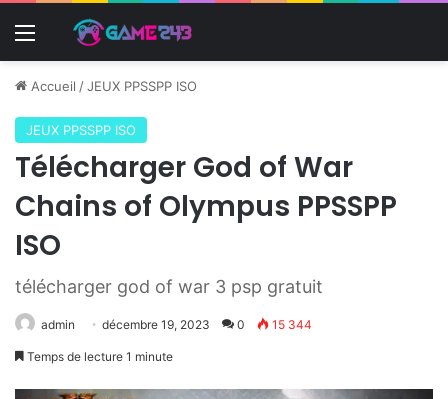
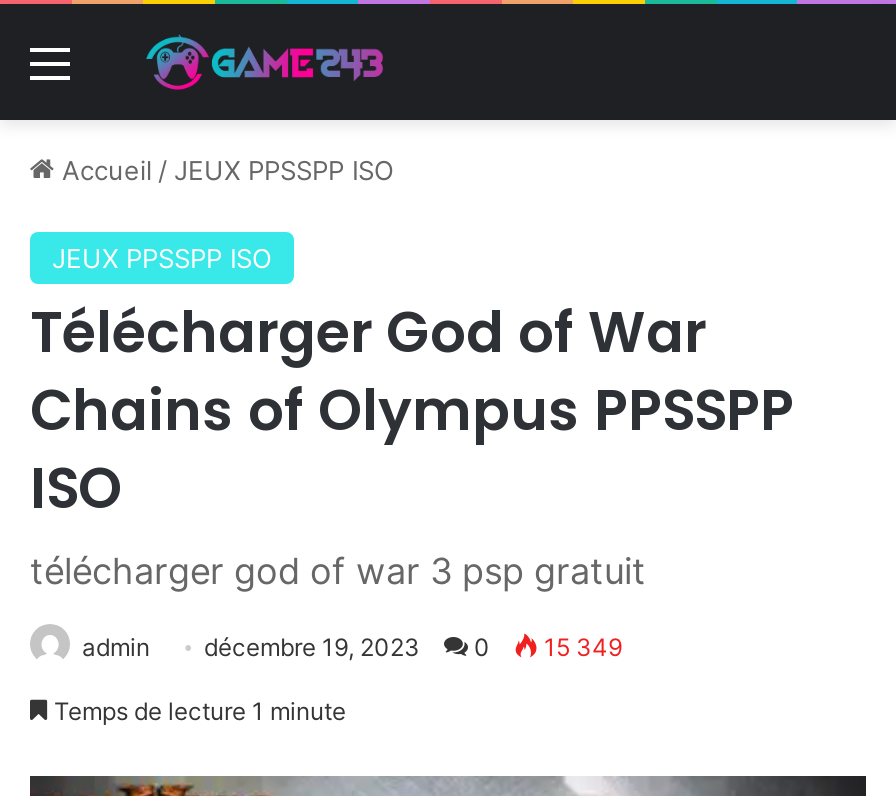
- admin décembre 19, 2023 0 15 344
+ admin décembre 19, 2023 0 15 349
